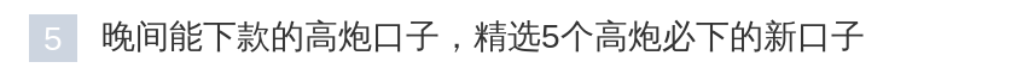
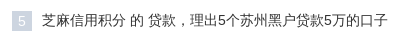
- 晚间能下款的高炮口子，精选5个高炮必下的新口子
+ 芝麻信用积分 的 贷款，理出5个苏州黑户贷款5万的口子
